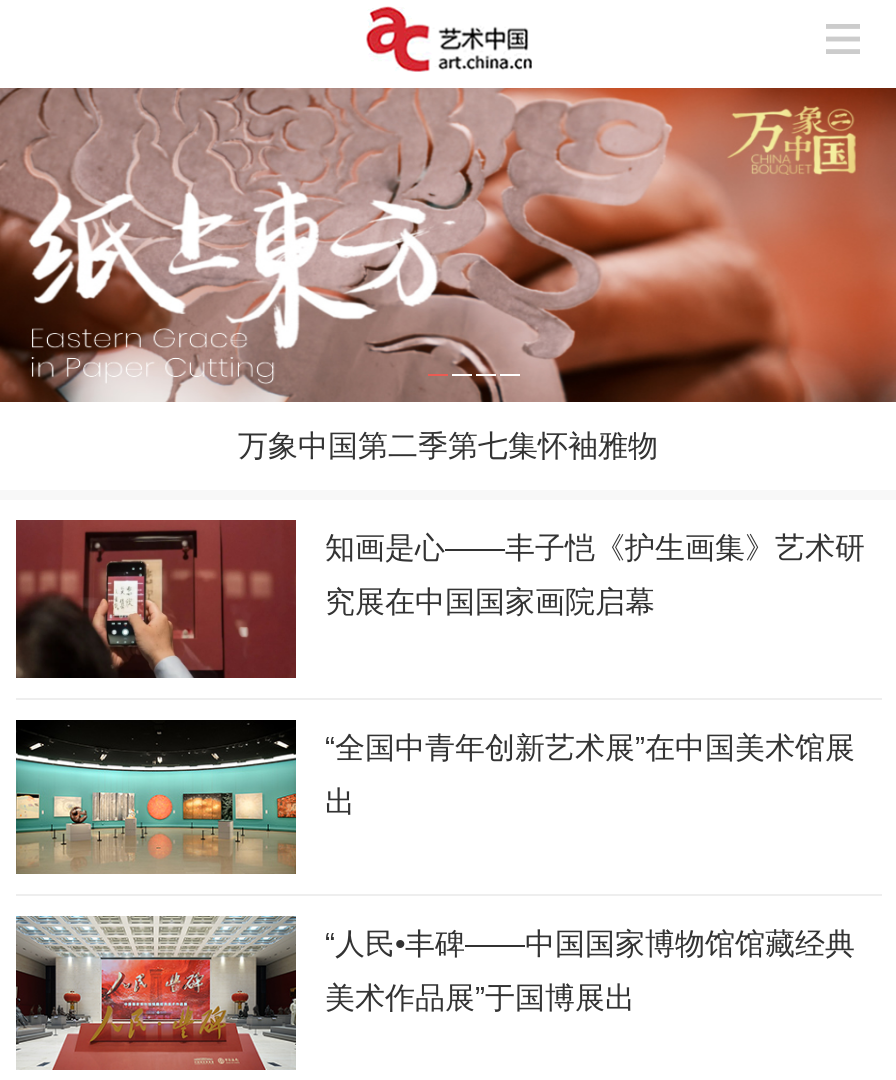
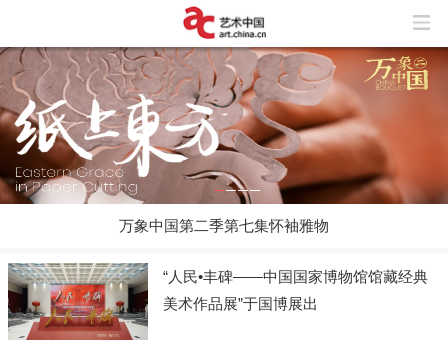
- [image]
- 知画是心——丰子恺《护生画集》艺术研
- 究展在中国国家画院启幕

- [image]
- “全国中青年创新艺术展”在中国美术馆展
- 出
